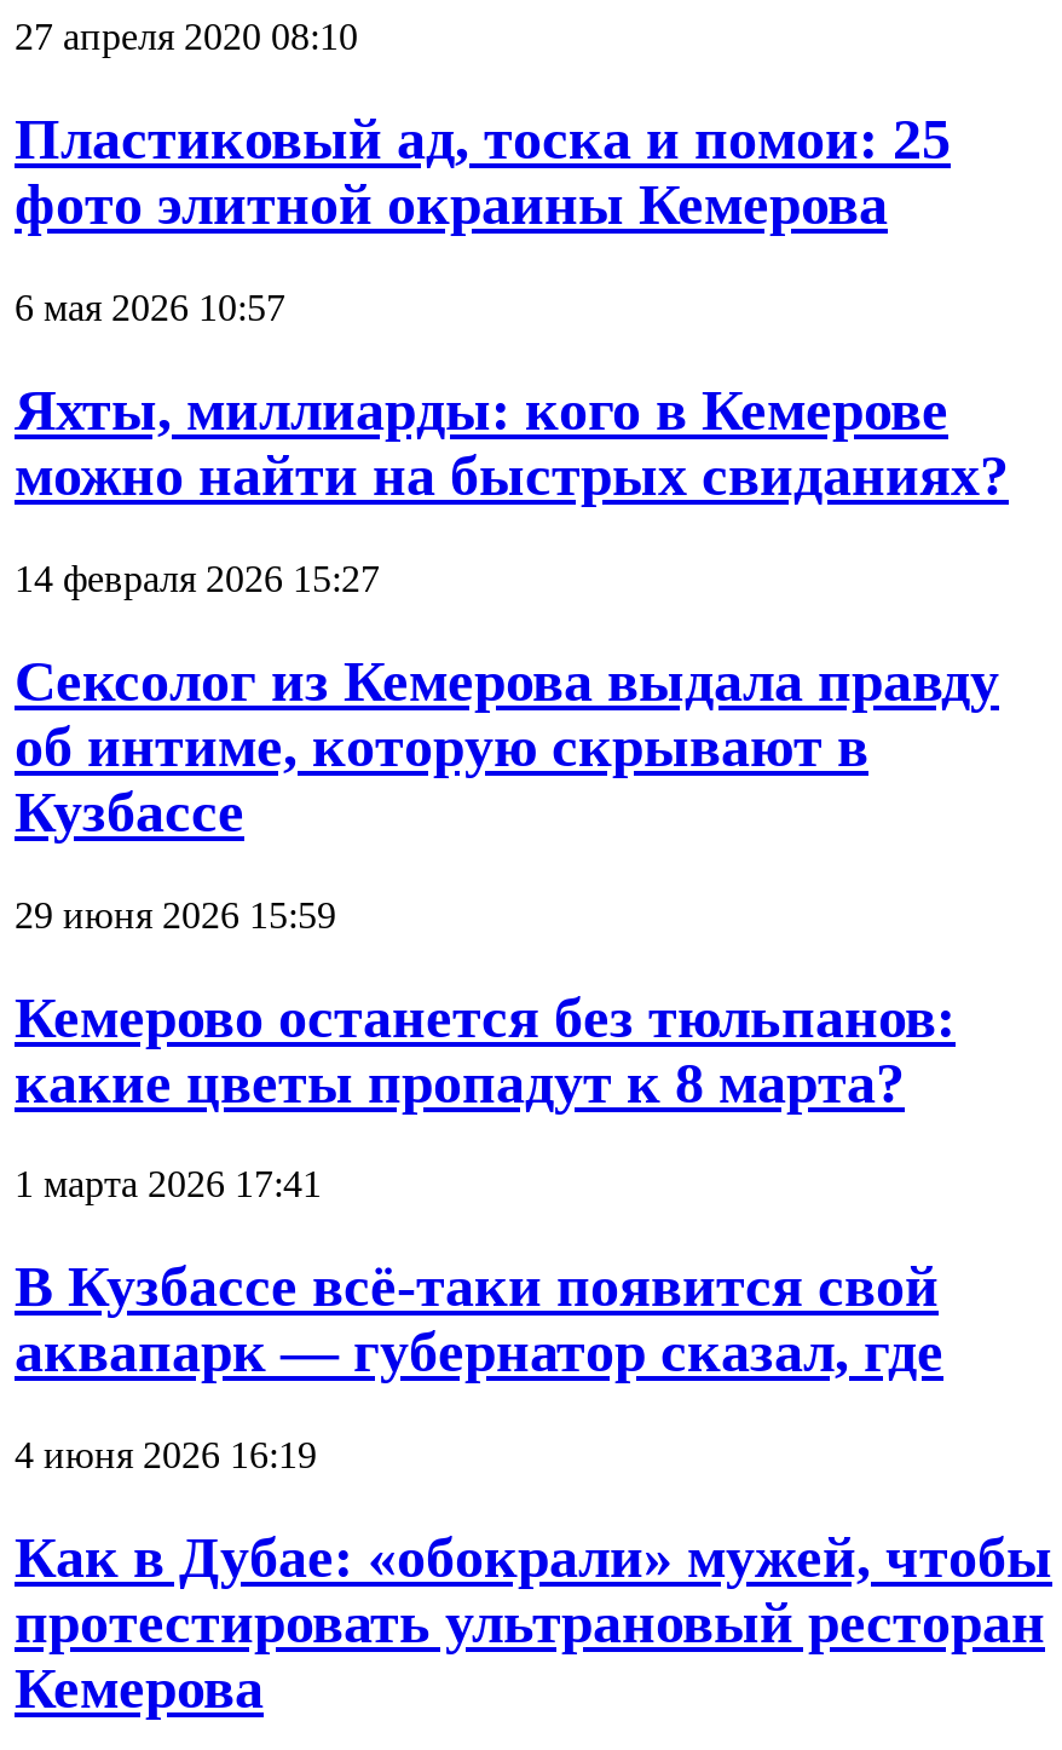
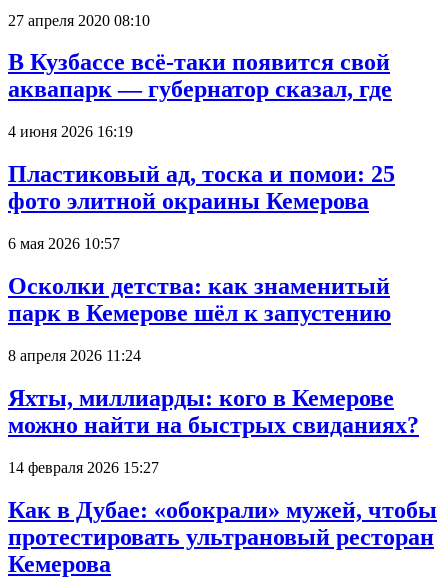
moved down: Пластиковый ад, тоска и помои: 25 | фото элитной окраины Кемерова | 6 мая 2026 10:57

moved down: Яхты, миллиарды: кого в Кемерове | можно найти на быстрых свиданиях? | 14 февраля 2026 15:27

- Сексолог из Кемерова выдала правду
- об интиме, которую скрывают в
- Кузбассе
- 29 июня 2026 15:59
- Кемерово останется без тюльпанов:
- какие цветы пропадут к 8 марта?
- 1 марта 2026 17:41

moved up: В Кузбассе всё-таки появится свой | аквапарк — губернатор сказал, где | 4 июня 2026 16:19

+ Осколки детства: как знаменитый
+ парк в Кемерове шёл к запустению
+ 8 апреля 2026 11:24
